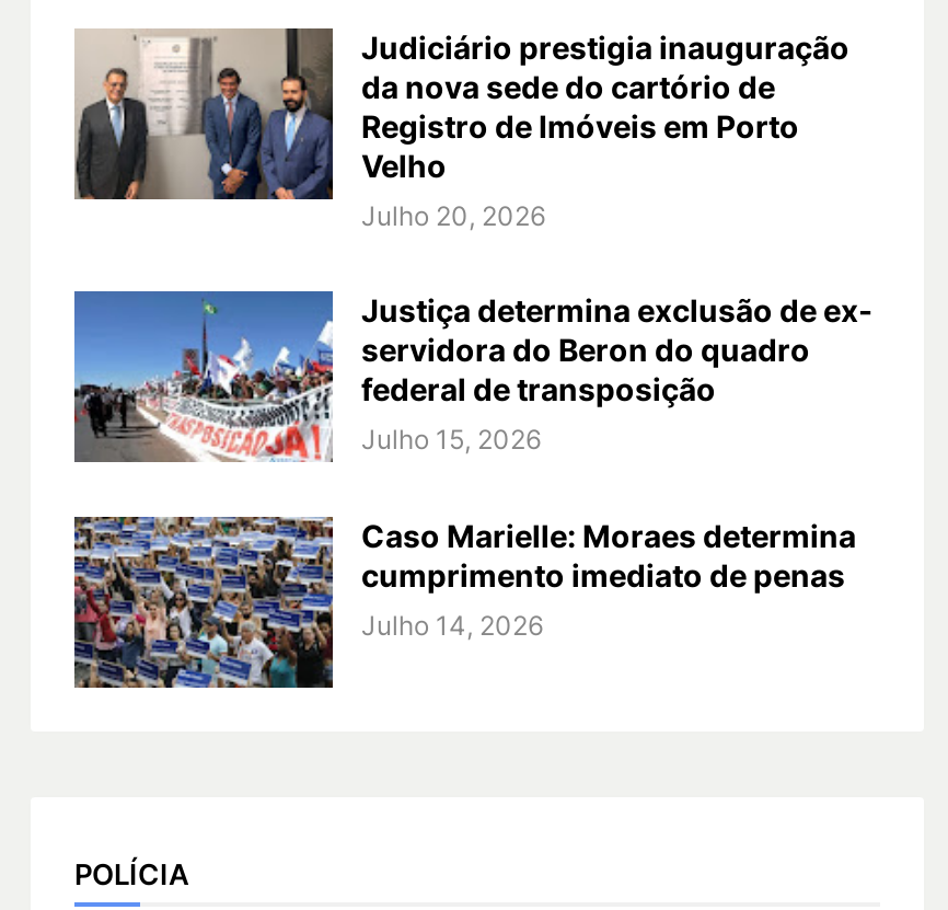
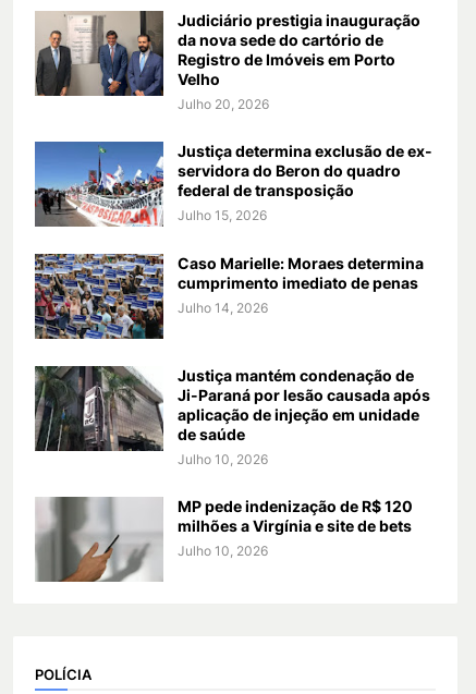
+ [image]
+ Justiça mantém condenação de
+ Ji-Paraná por lesão causada após
+ aplicação de injeção em unidade
+ de saúde
+ Julho 10, 2026
+ MP pede indenização de R$ 120
+ milhões a Virgínia e site de bets
+ Julho 10, 2026

+ [image]
